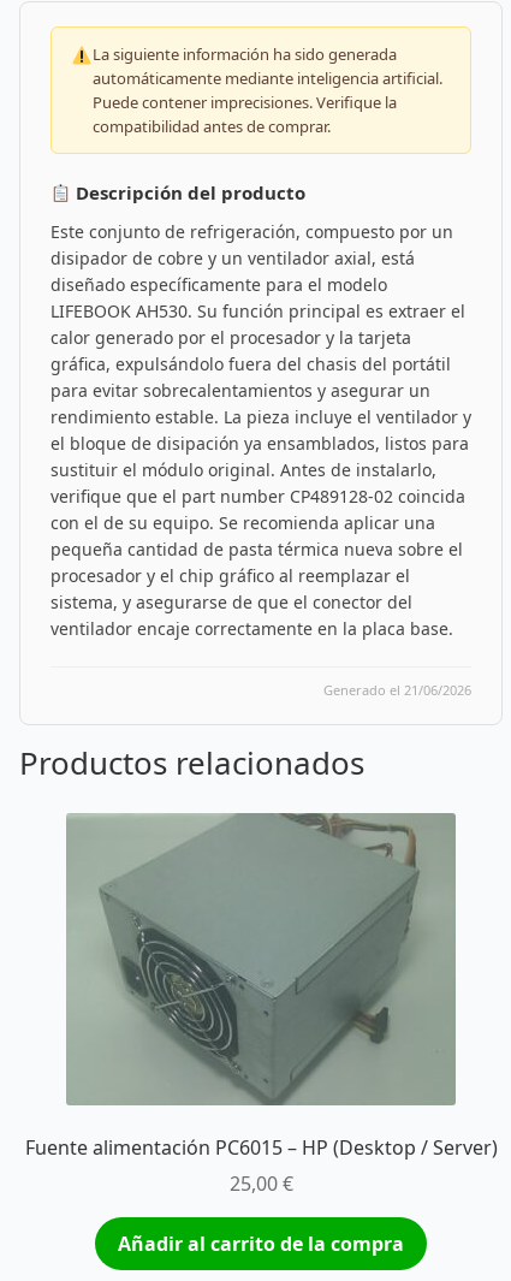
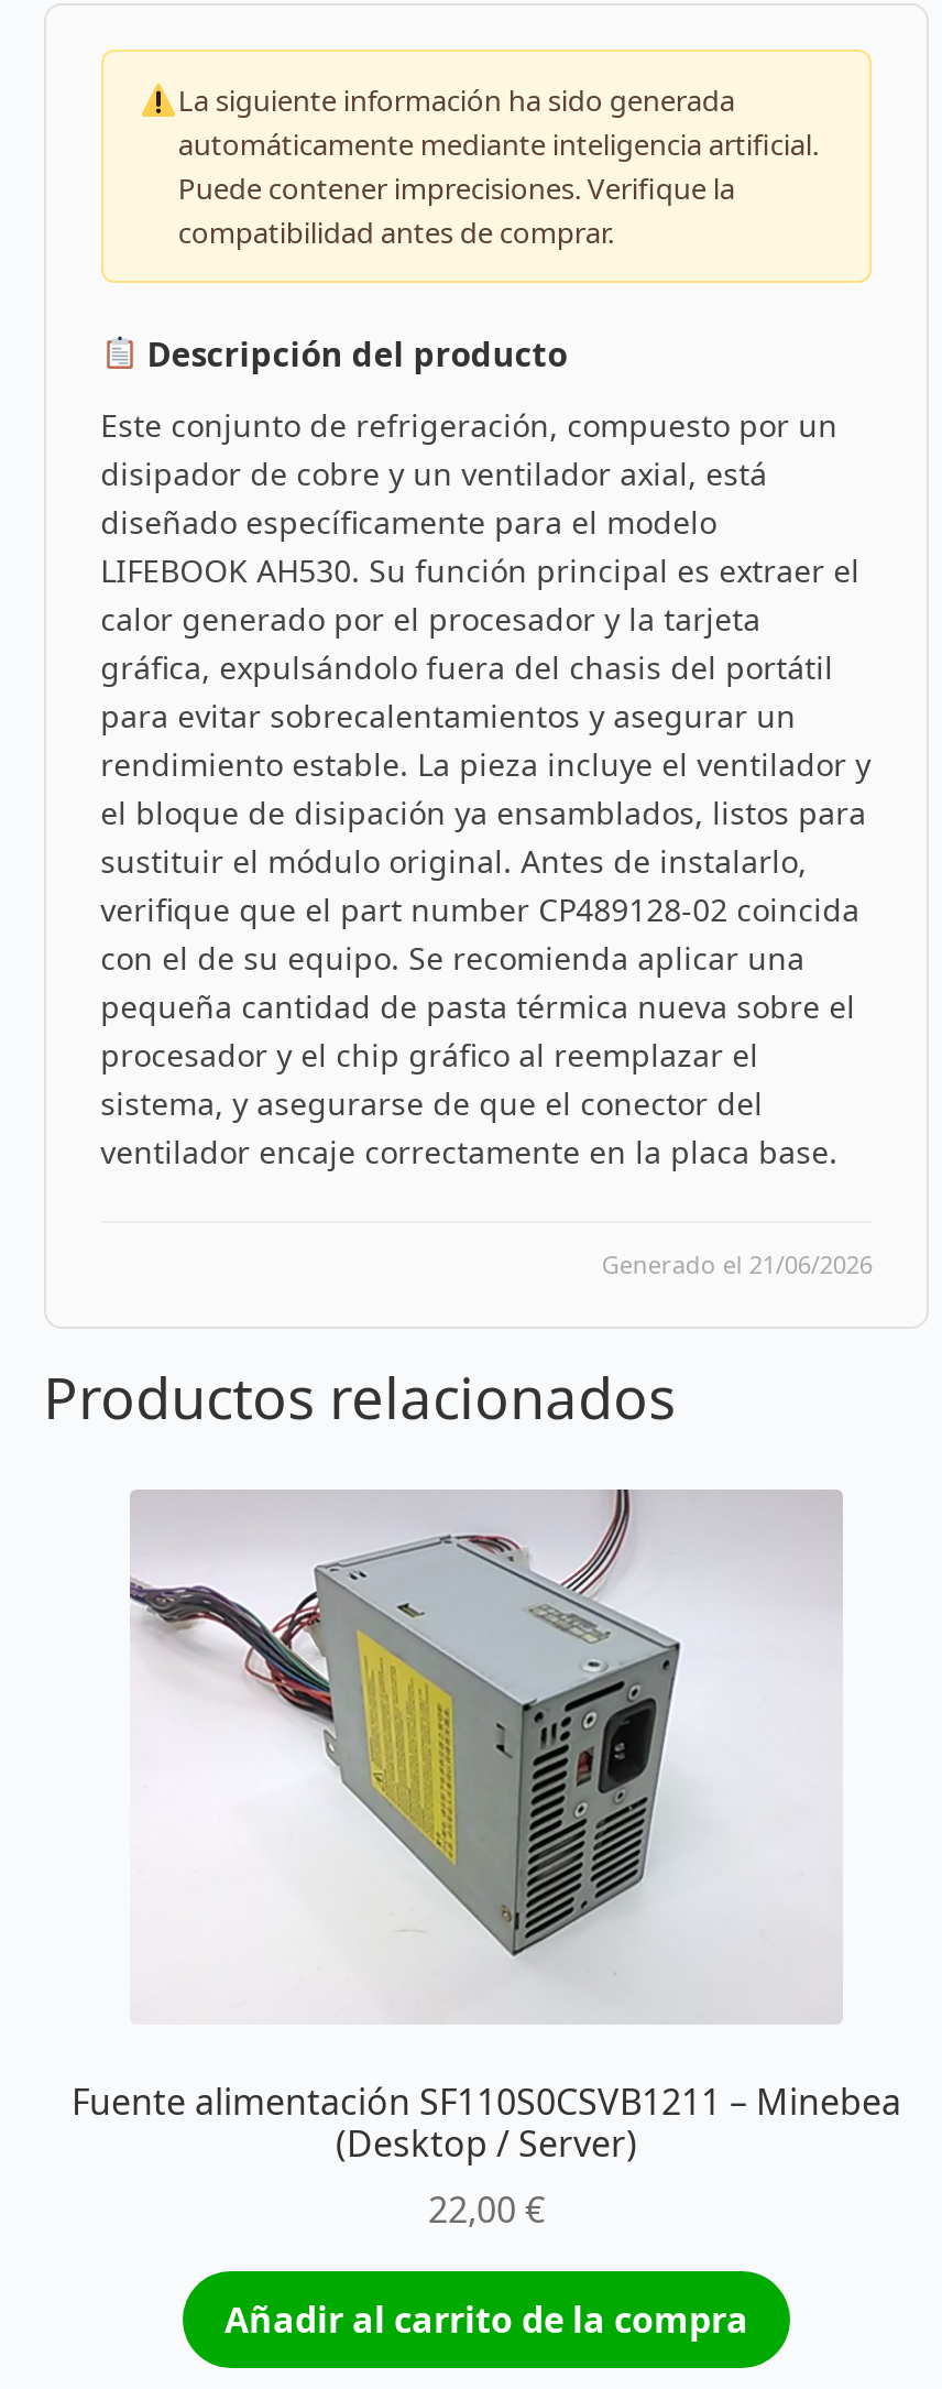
- [image]
- Fuente alimentación PC6015 – HP (Desktop / Server)
- 25,00 €
+ [image]
+ Fuente alimentación SF110S0CSVB1211 – Minebea
+ (Desktop / Server)
+ 22,00 €
